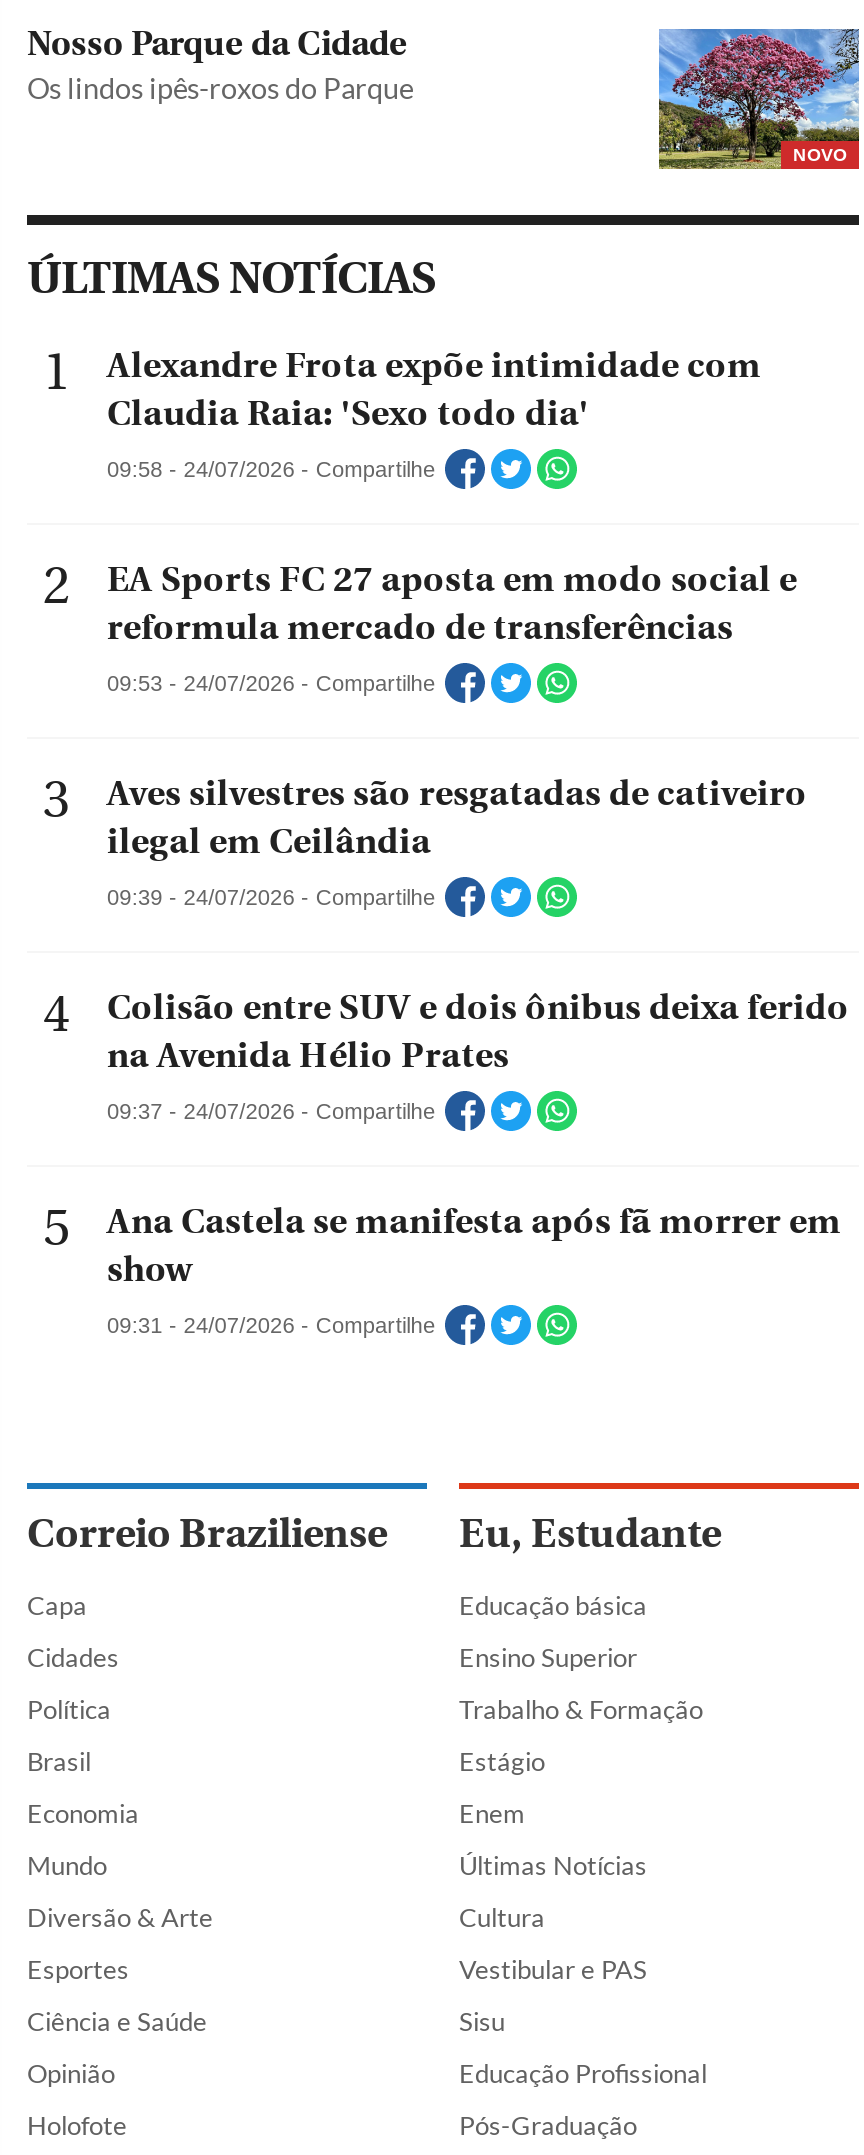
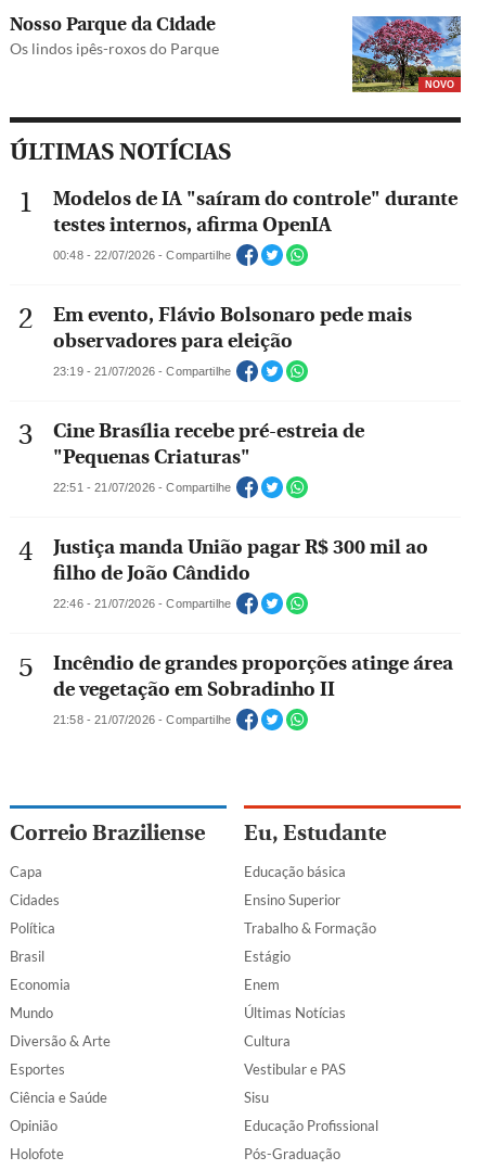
- Alexandre Frota expõe intimidade com
- Claudia Raia: 'Sexo todo dia'
+ Modelos de IA "saíram do controle" durante
+ testes internos, afirma OpenIA

- 09:58 - 24/07/2026 - Compartilhe
+ 00:48 - 22/07/2026 - Compartilhe

- EA Sports FC 27 aposta em modo social e
- reformula mercado de transferências
+ Em evento, Flávio Bolsonaro pede mais
+ observadores para eleição

- 09:53 - 24/07/2026 - Compartilhe
+ 23:19 - 21/07/2026 - Compartilhe

- Aves silvestres são resgatadas de cativeiro
- ilegal em Ceilândia
+ Cine Brasília recebe pré-estreia de
+ "Pequenas Criaturas"

- 09:39 - 24/07/2026 - Compartilhe
+ 22:51 - 21/07/2026 - Compartilhe

- Colisão entre SUV e dois ônibus deixa ferido
- na Avenida Hélio Prates
+ Justiça manda União pagar R$ 300 mil ao
+ filho de João Cândido

- 09:37 - 24/07/2026 - Compartilhe
+ 22:46 - 21/07/2026 - Compartilhe

- Ana Castela se manifesta após fã morrer em
- show
+ Incêndio de grandes proporções atinge área
+ de vegetação em Sobradinho II

- 09:31 - 24/07/2026 - Compartilhe
+ 21:58 - 21/07/2026 - Compartilhe
